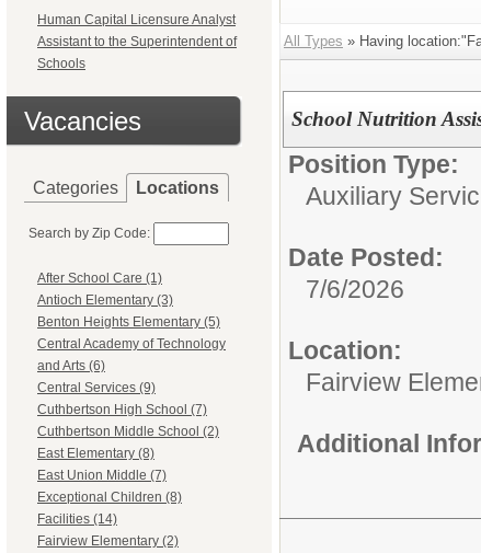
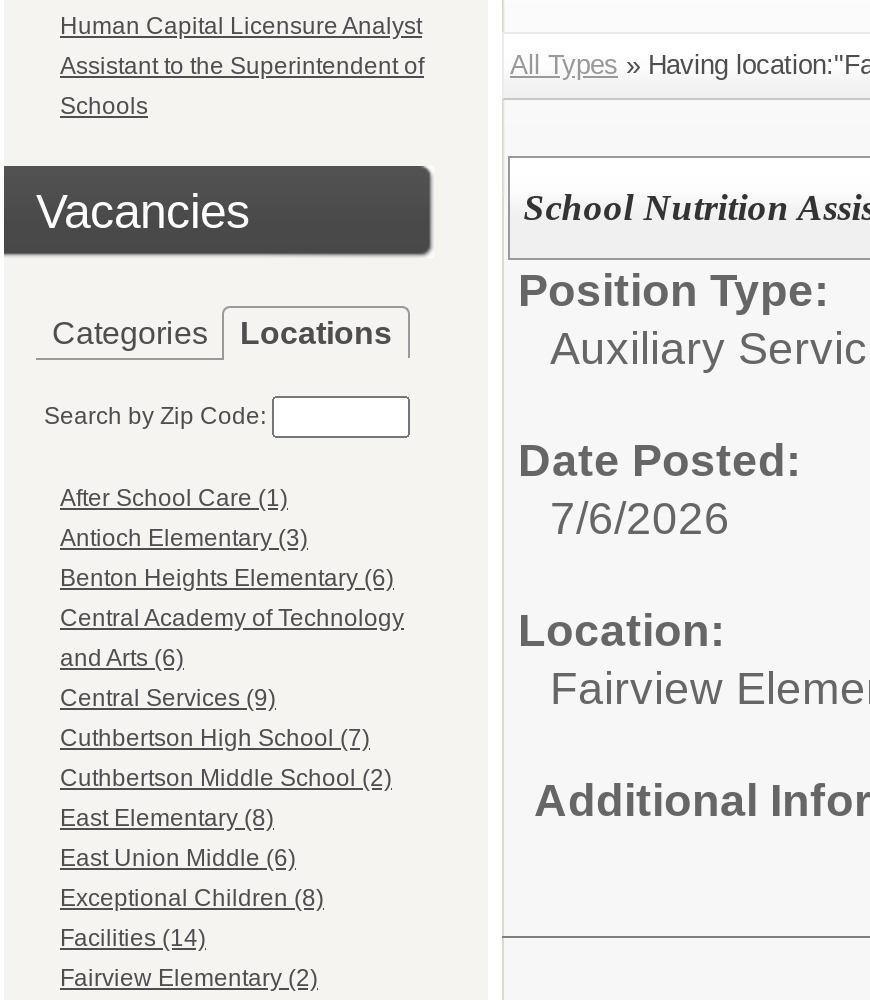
- Benton Heights Elementary (5)
+ Benton Heights Elementary (6)

- East Union Middle (7)
+ East Union Middle (6)
